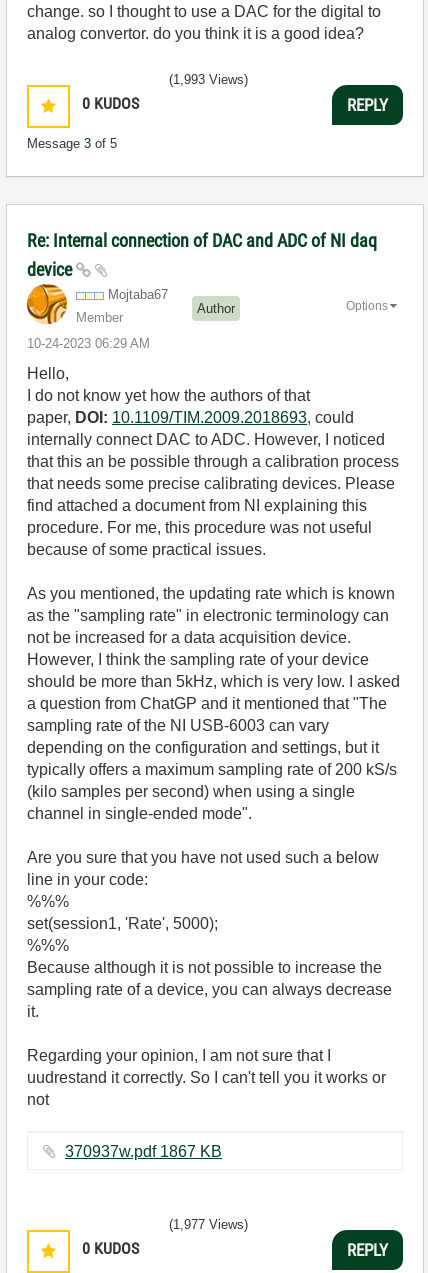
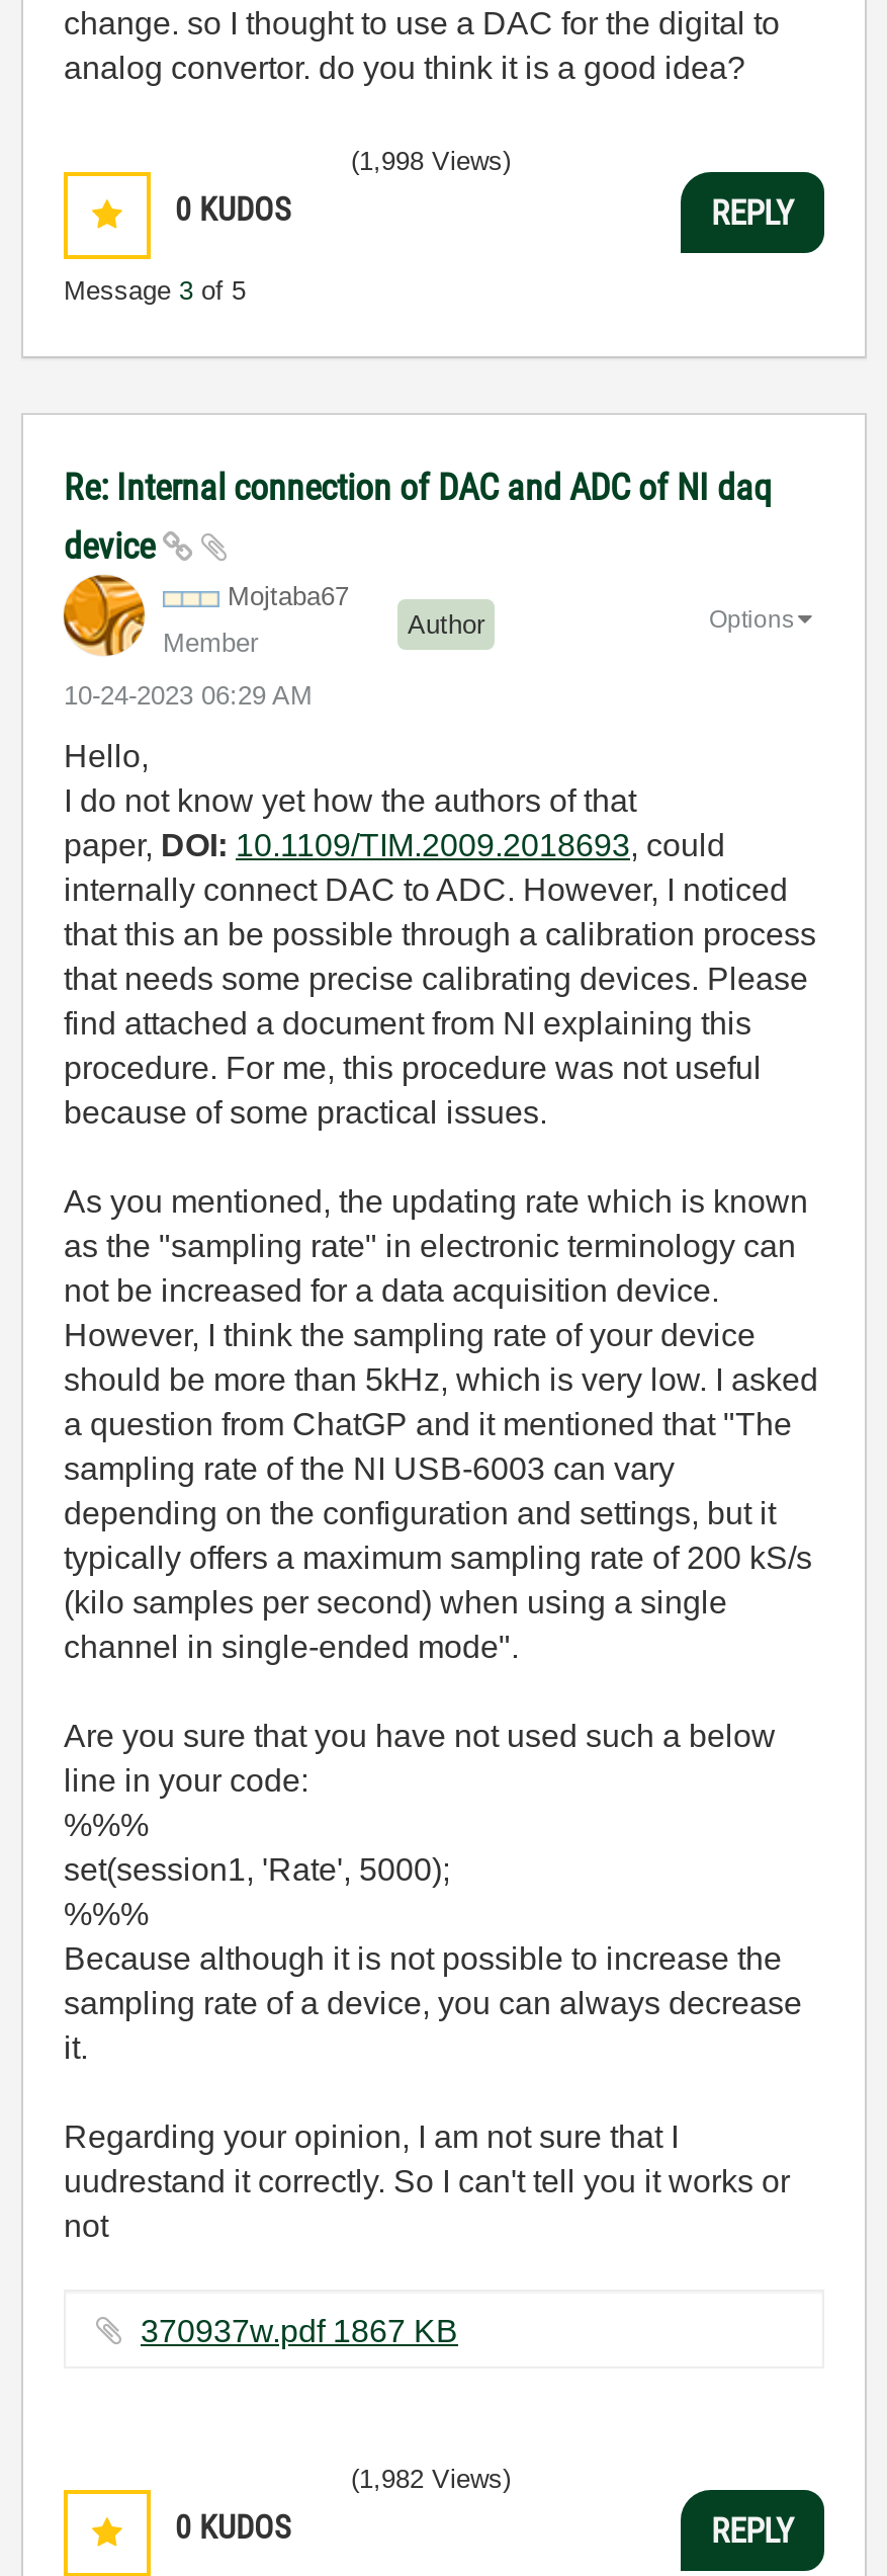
- (1,993 Views)
+ (1,998 Views)

- (1,977 Views)
+ (1,982 Views)
